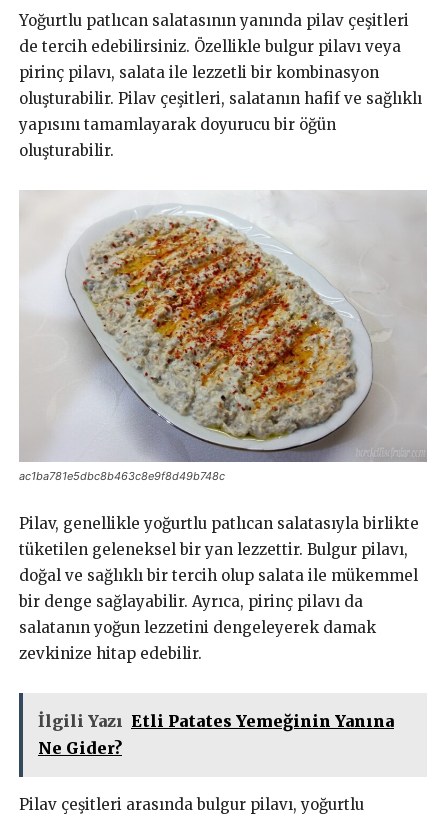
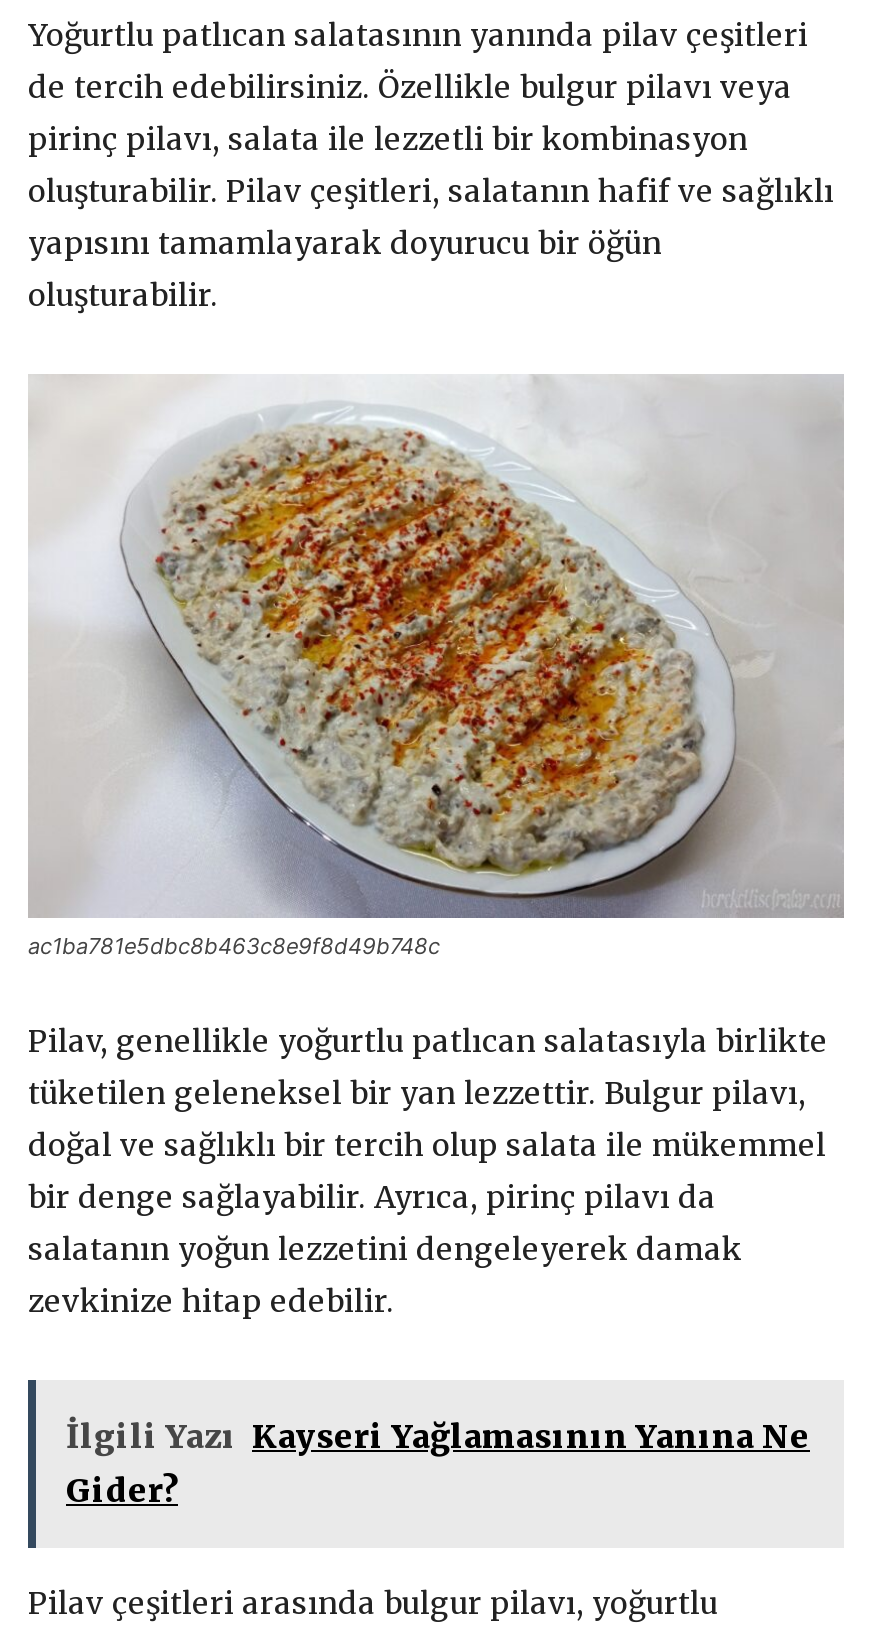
- İlgili Yazı Etli Patates Yemeğinin Yanına
- Ne Gider?
+ İlgili Yazı Kayseri Yağlamasının Yanına Ne
+ Gider?
